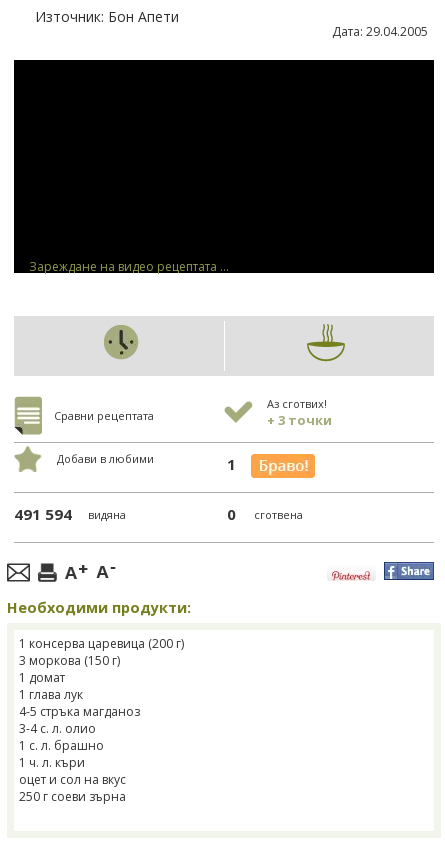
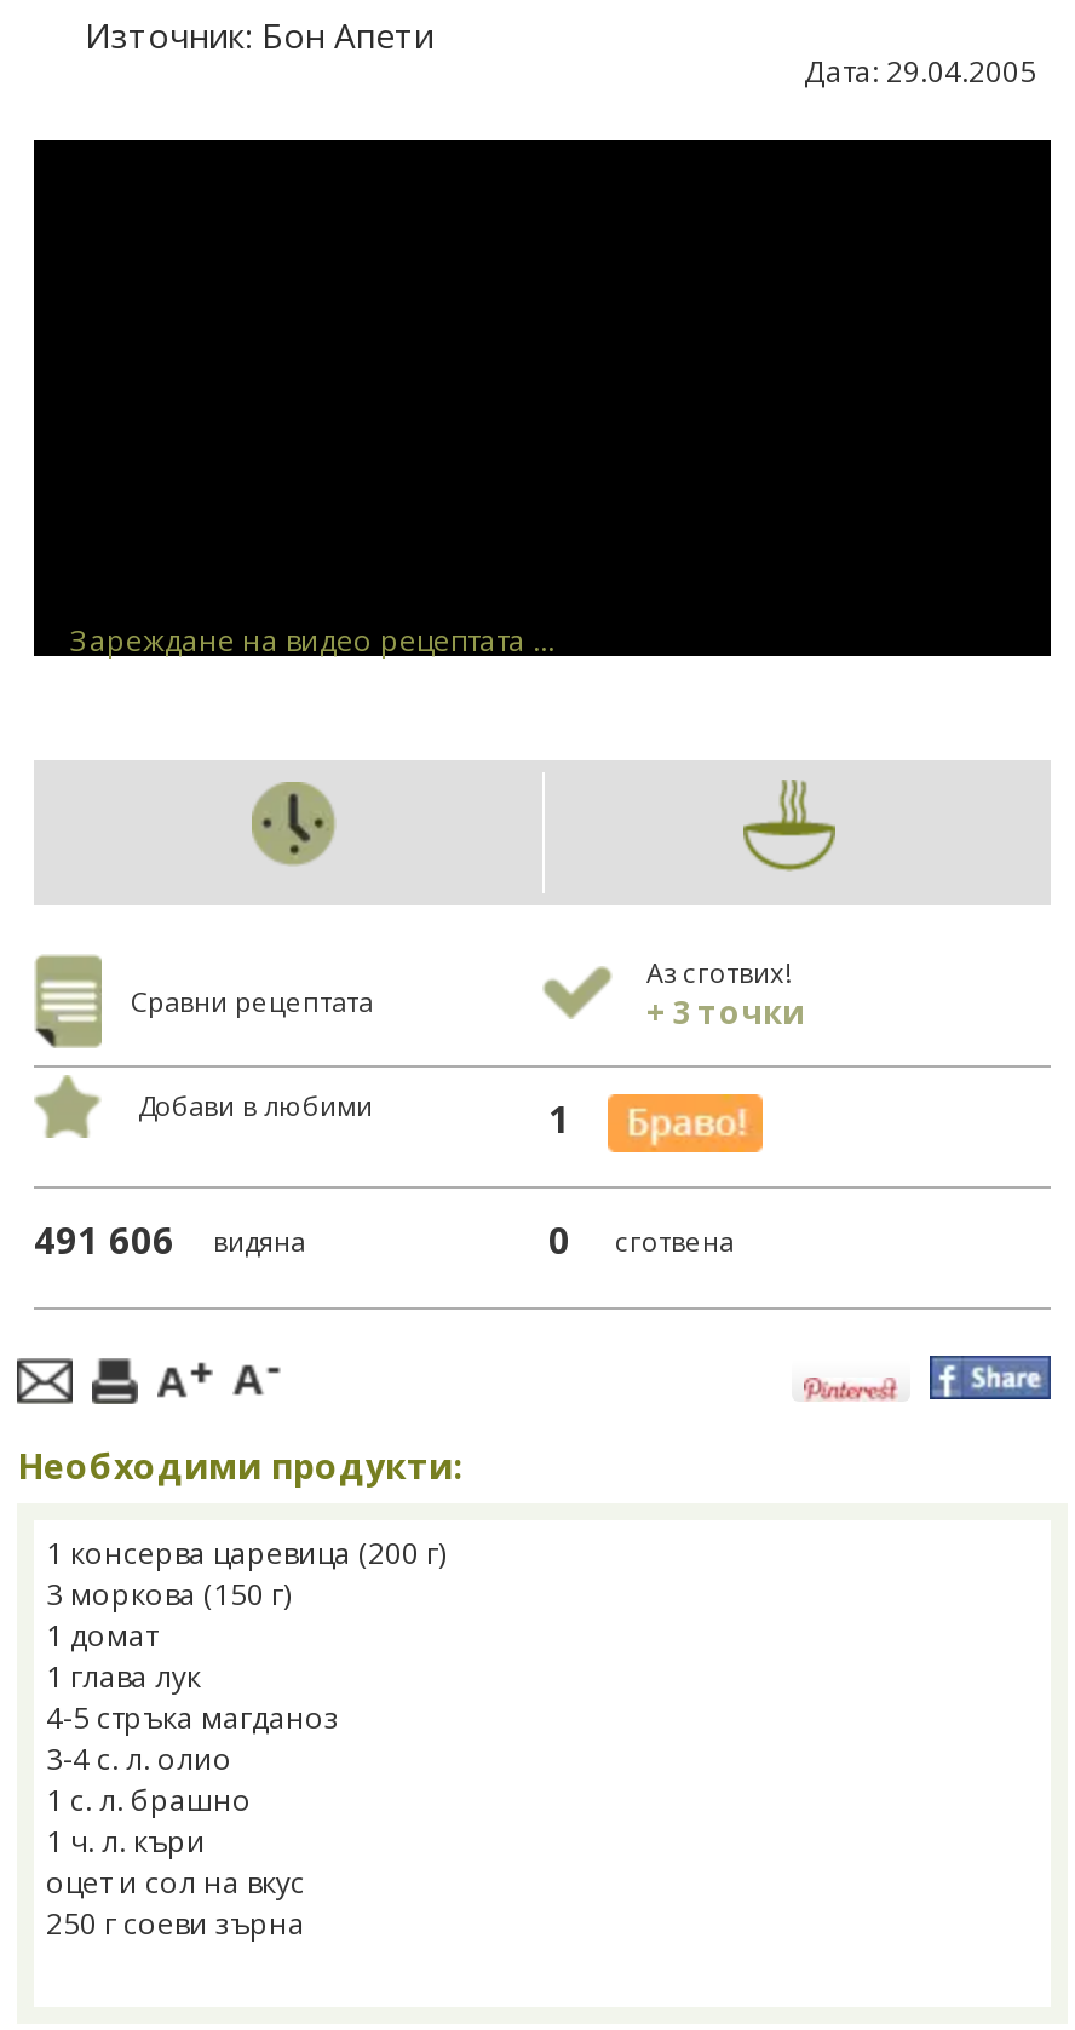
- 491 594 видяна
+ 491 606 видяна
